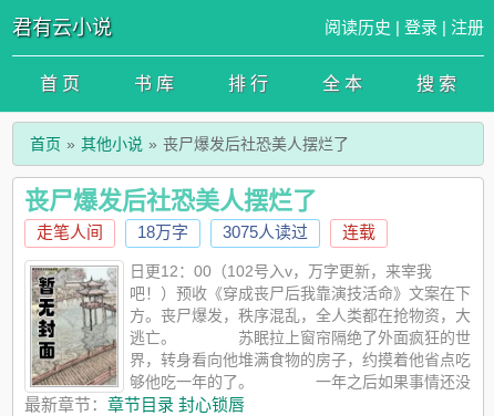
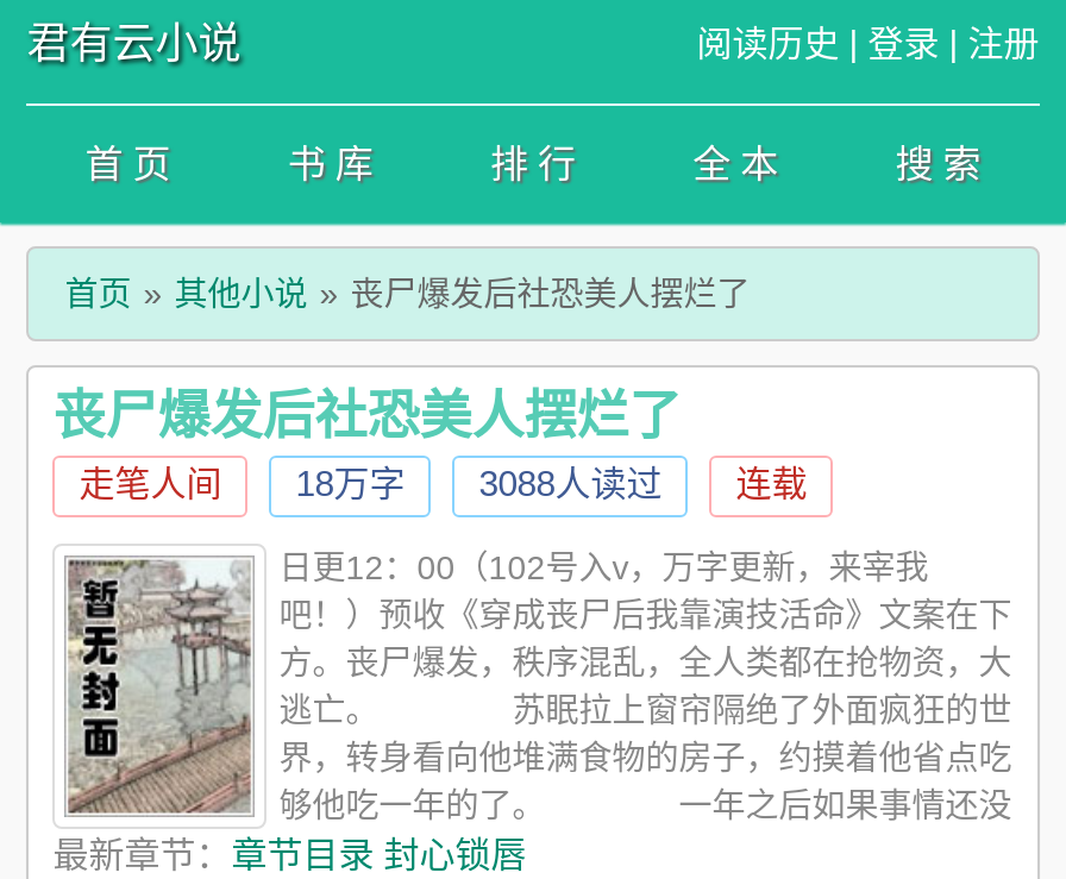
- 走笔人间 18万字 3075人读过 连载
+ 走笔人间 18万字 3088人读过 连载
